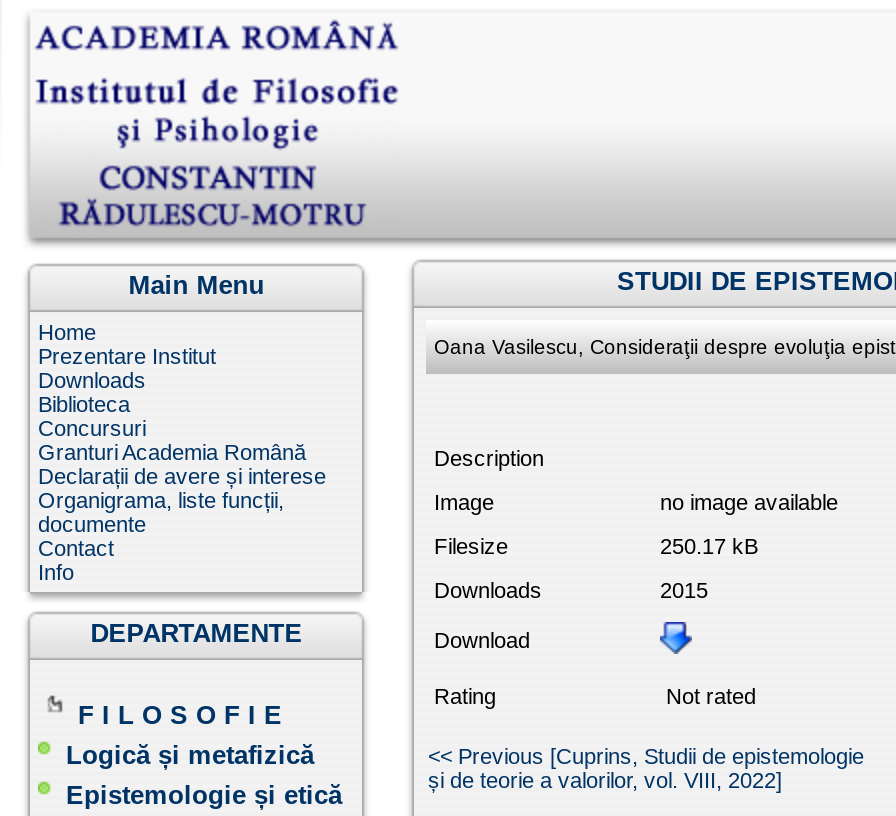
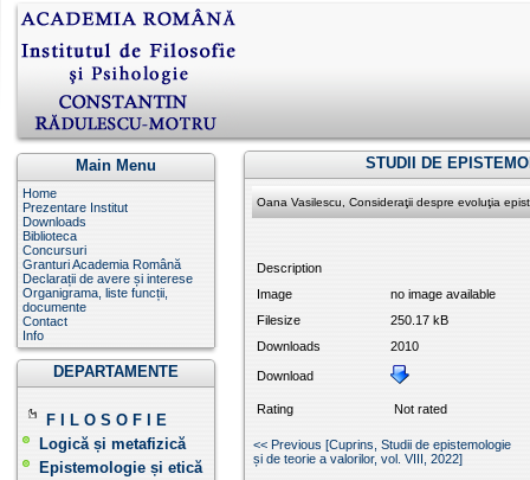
- 2015
+ 2010
